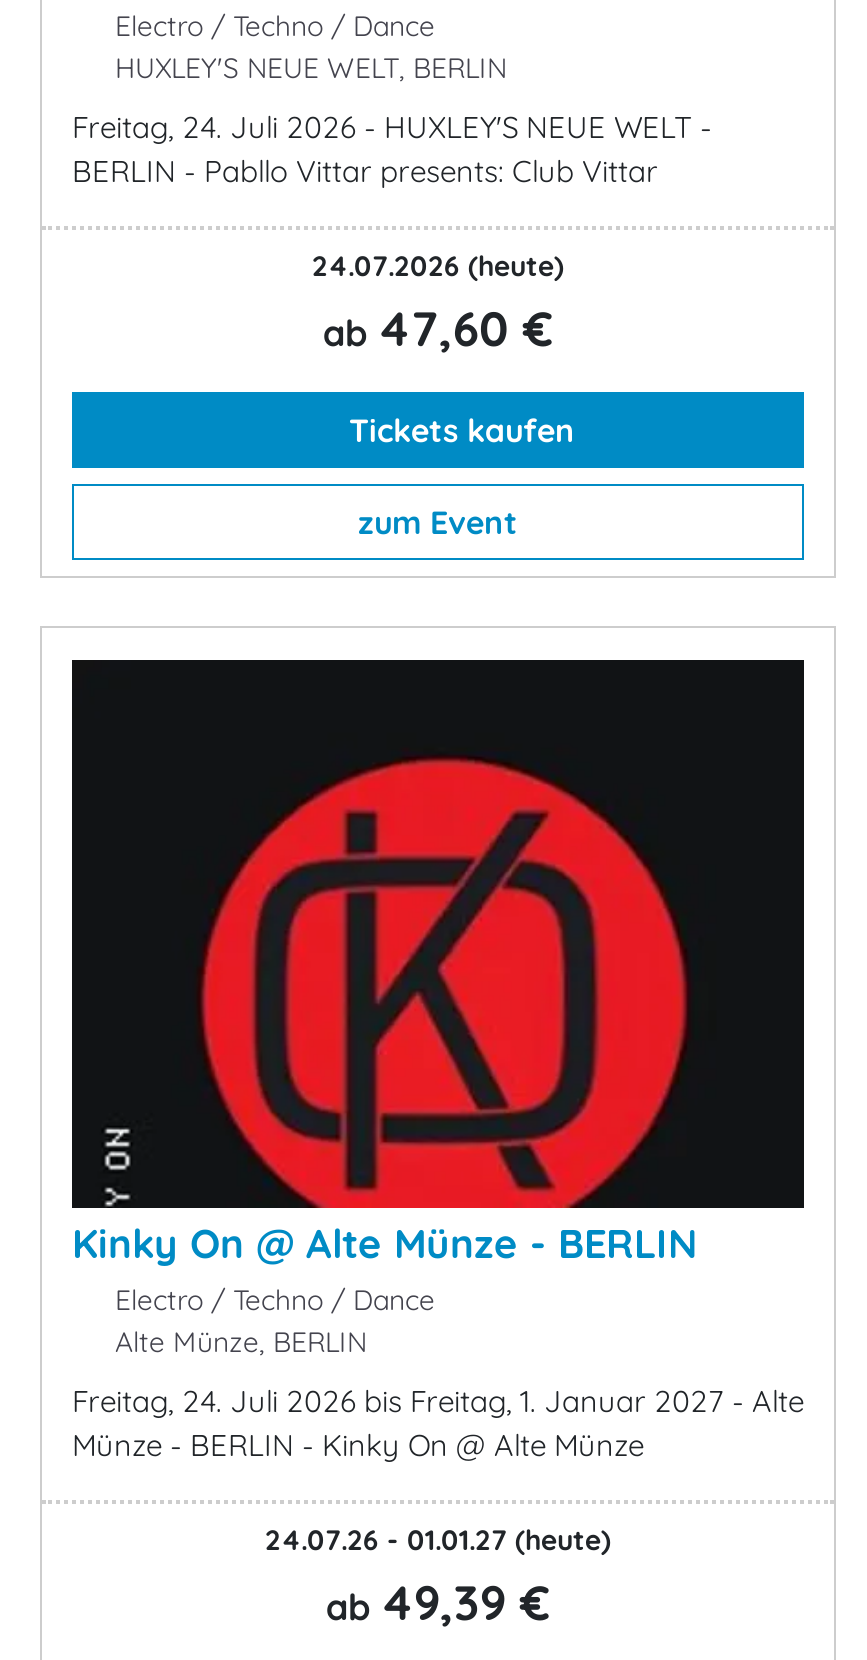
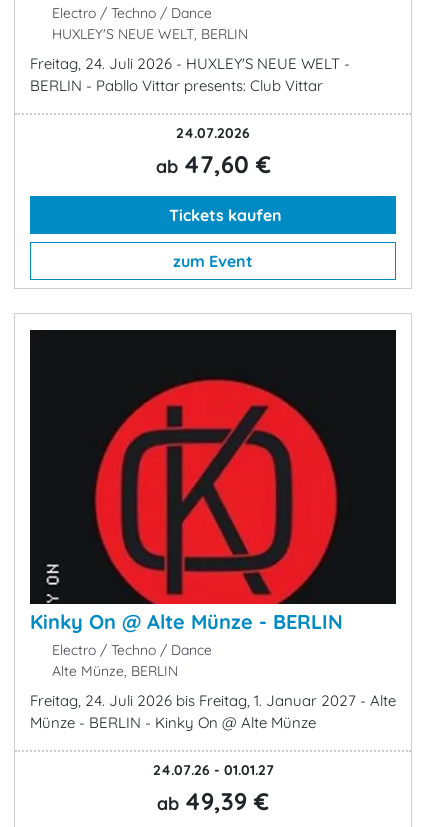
- 24.07.2026 (heute)
+ 24.07.2026

- 24.07.26 - 01.01.27 (heute)
+ 24.07.26 - 01.01.27
